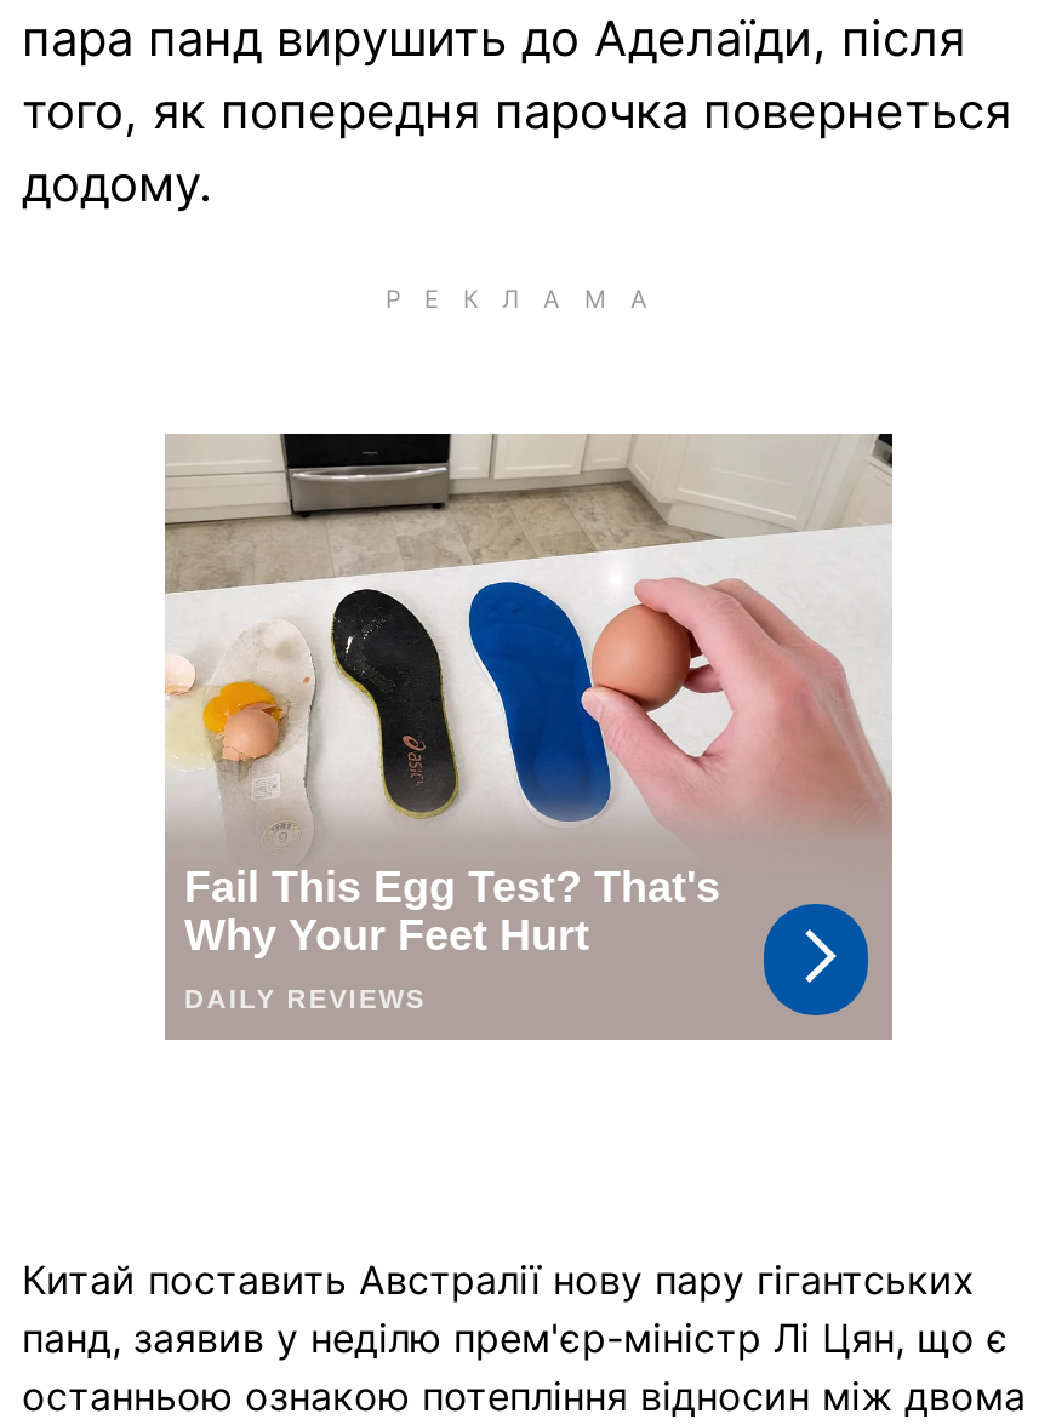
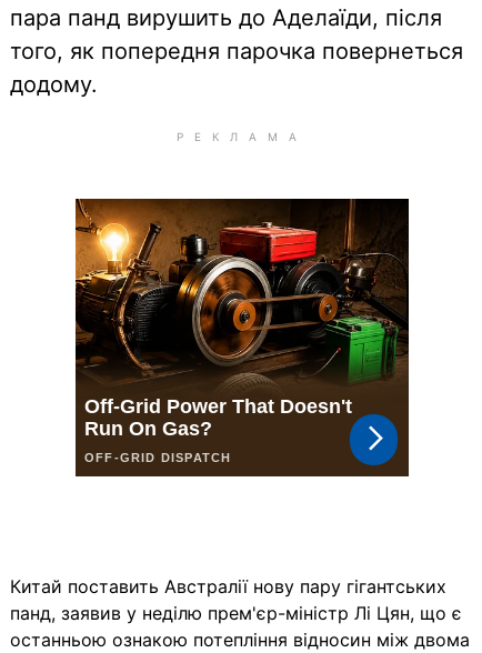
- [image]
+ [image]
